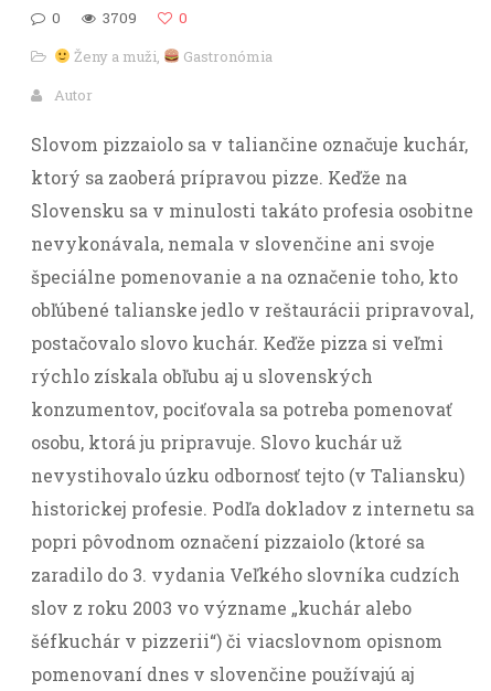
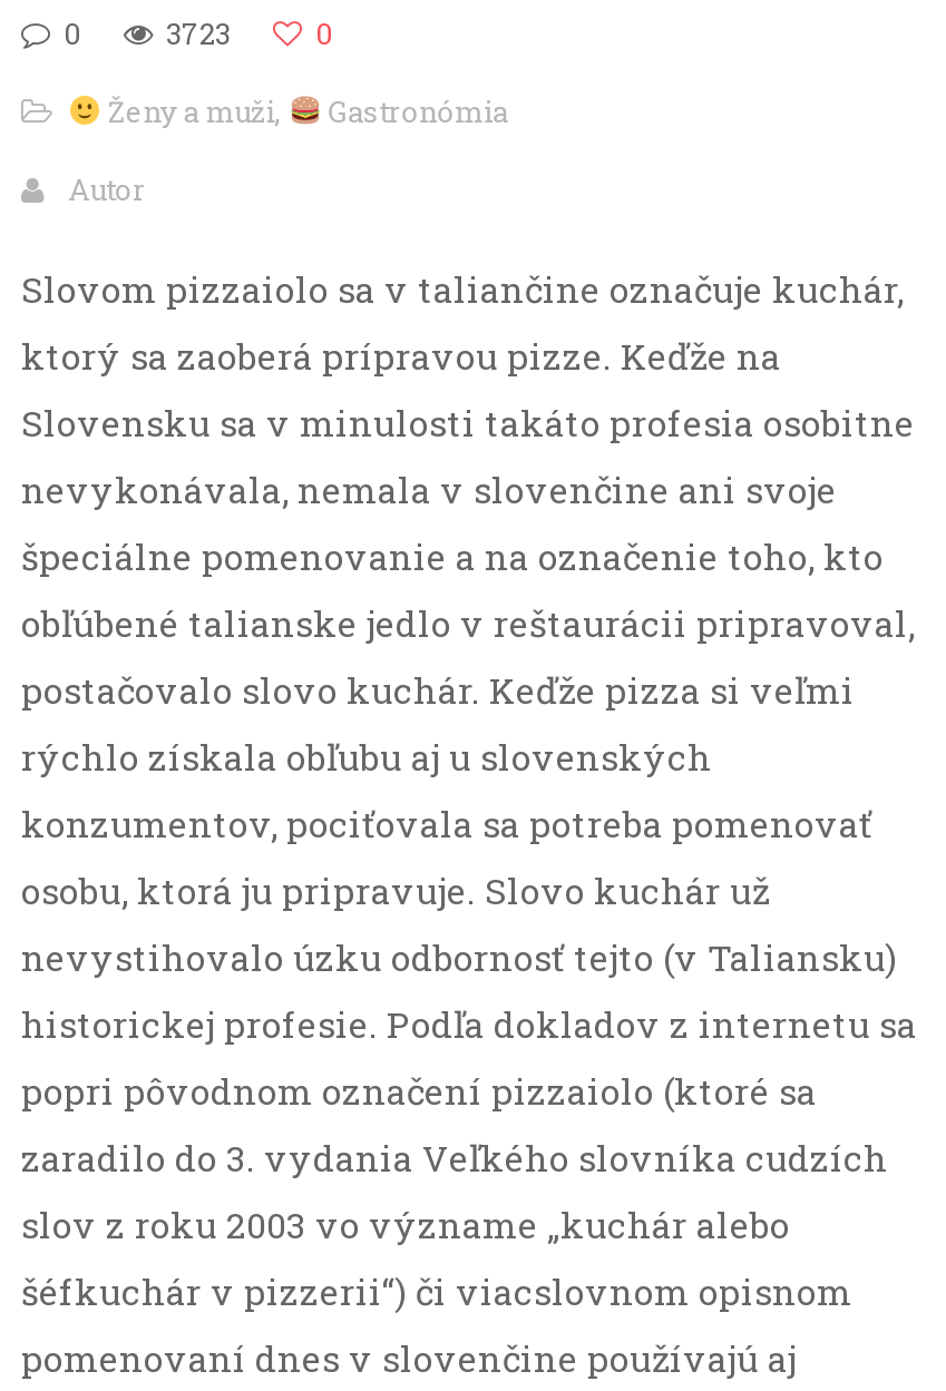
- 3709
+ 3723
